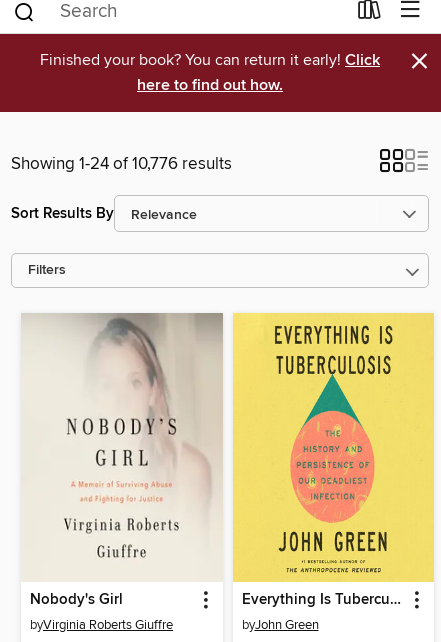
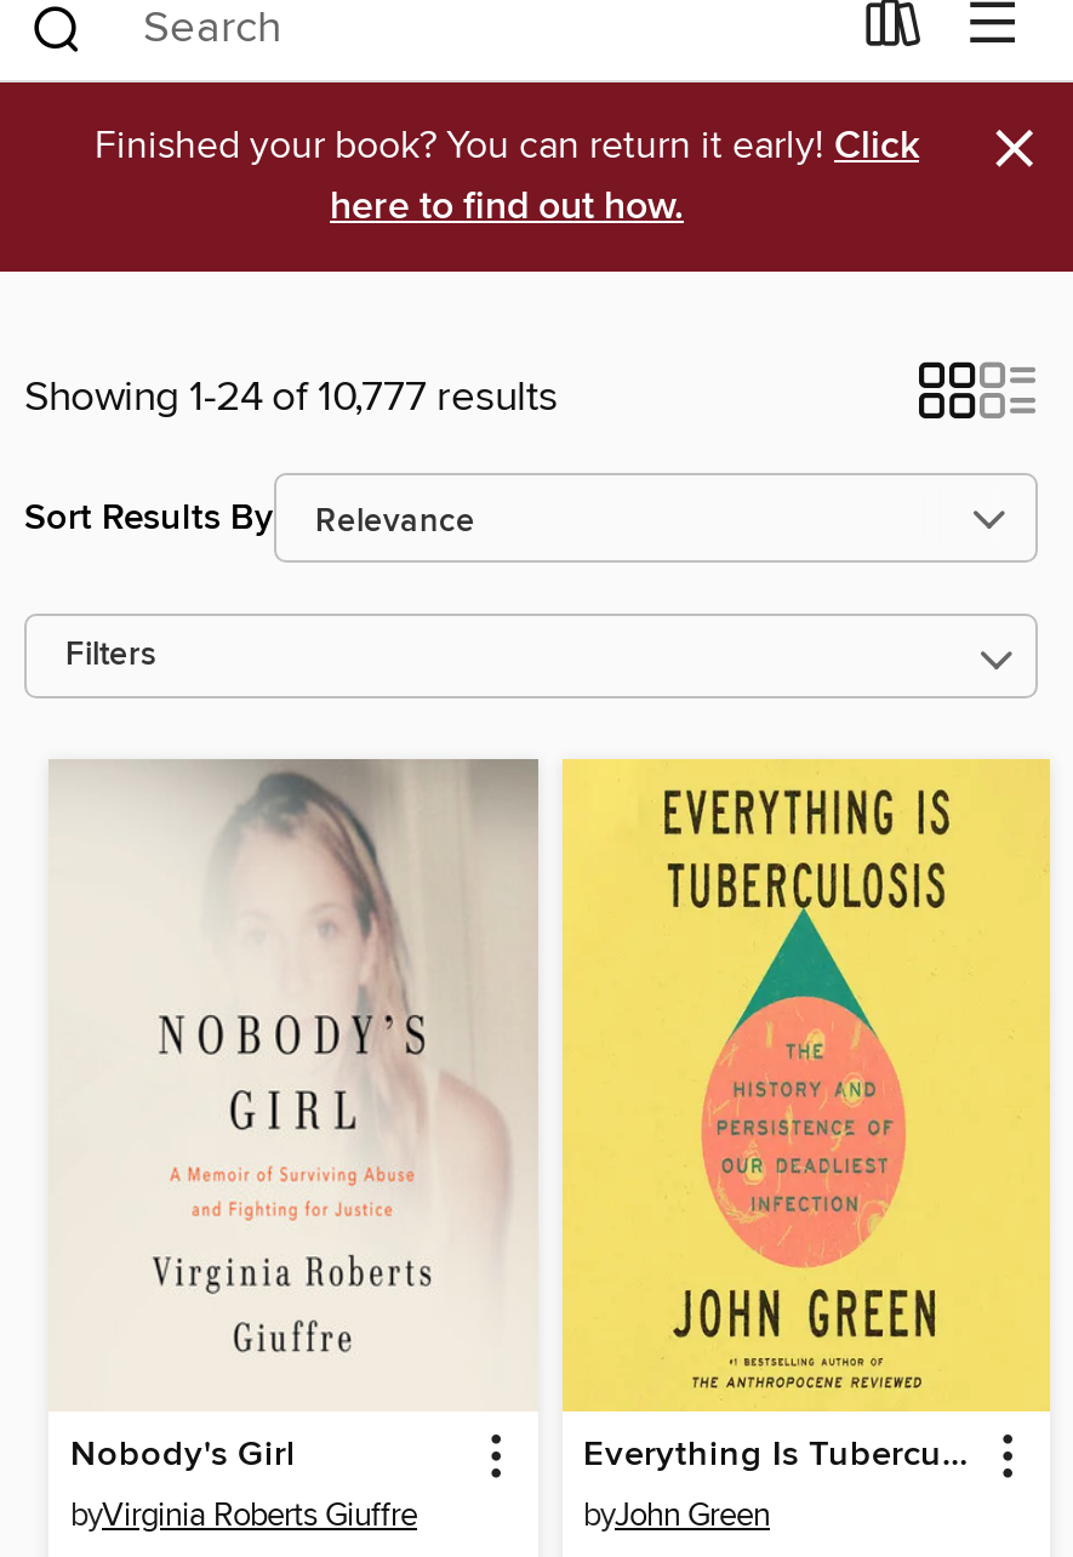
- Showing 1-24 of 10,776 results
+ Showing 1-24 of 10,777 results
